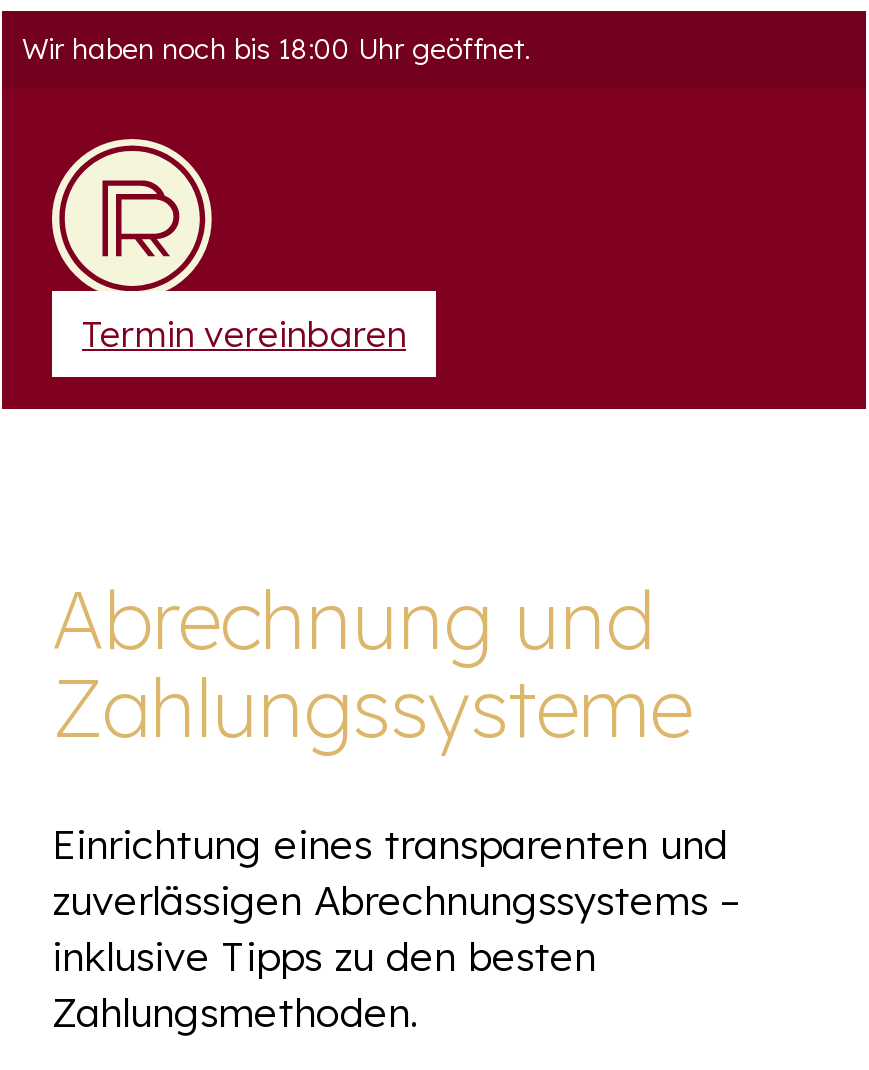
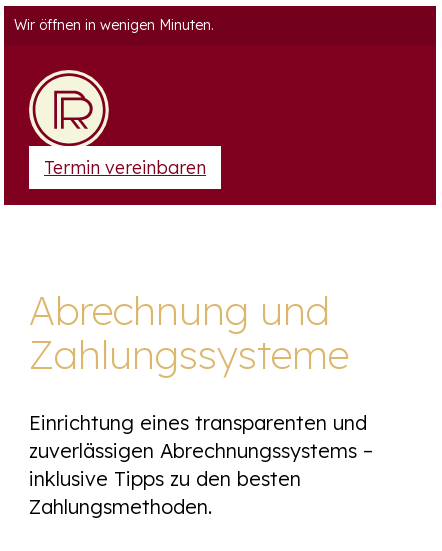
- Wir haben noch bis 18:00 Uhr geöffnet.
+ Wir öffnen in wenigen Minuten.
